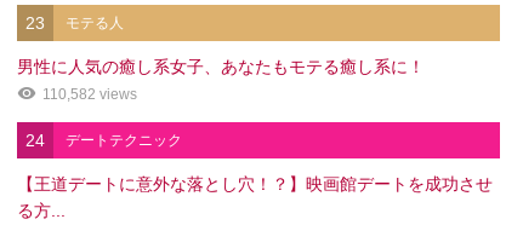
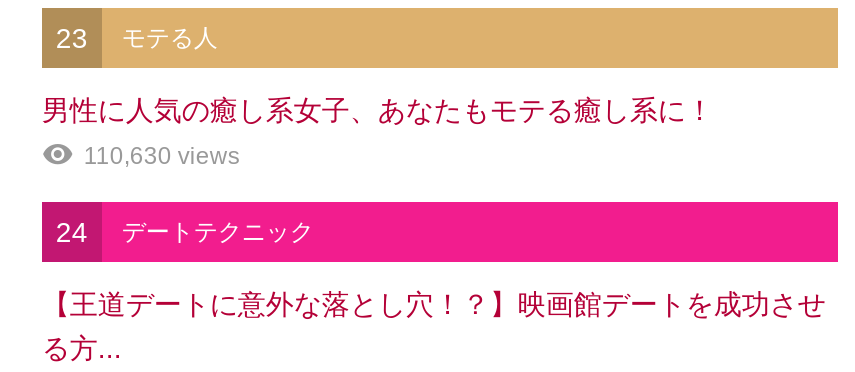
- 110,582 views
+ 110,630 views
